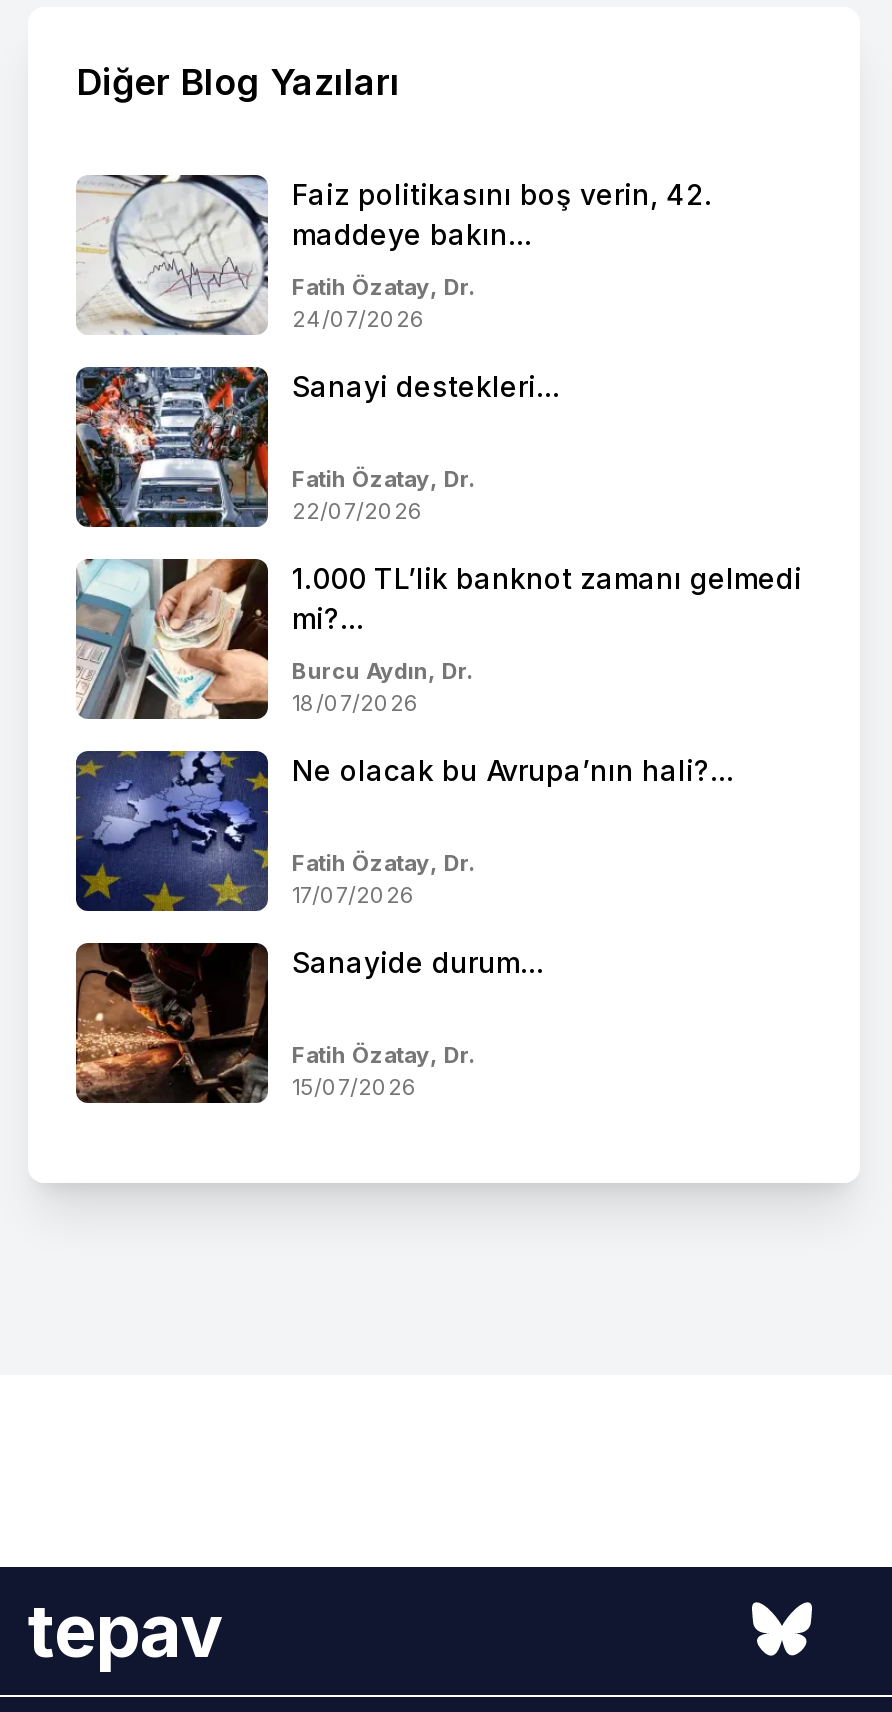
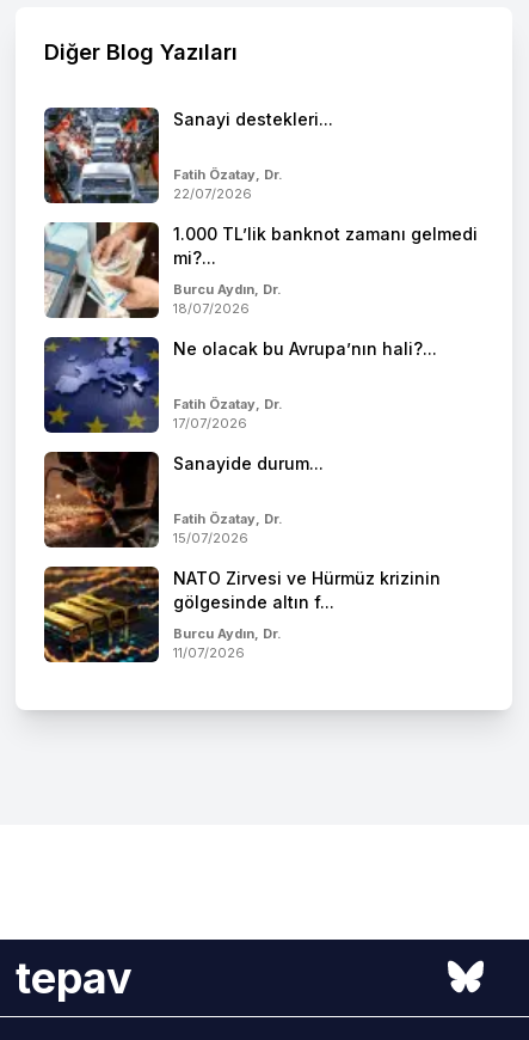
- [image]
- Faiz politikasını boş verin, 42.
- maddeye bakın...
- Fatih Özatay, Dr.
- 24/07/2026

moved up: [image] | Sanayi destekleri... | Fatih Özatay, Dr. | ... | Fatih Özatay, Dr. | 15/07/2026

+ [image]
+ NATO Zirvesi ve Hürmüz krizinin
+ gölgesinde altın f...
+ Burcu Aydın, Dr.
+ 11/07/2026
